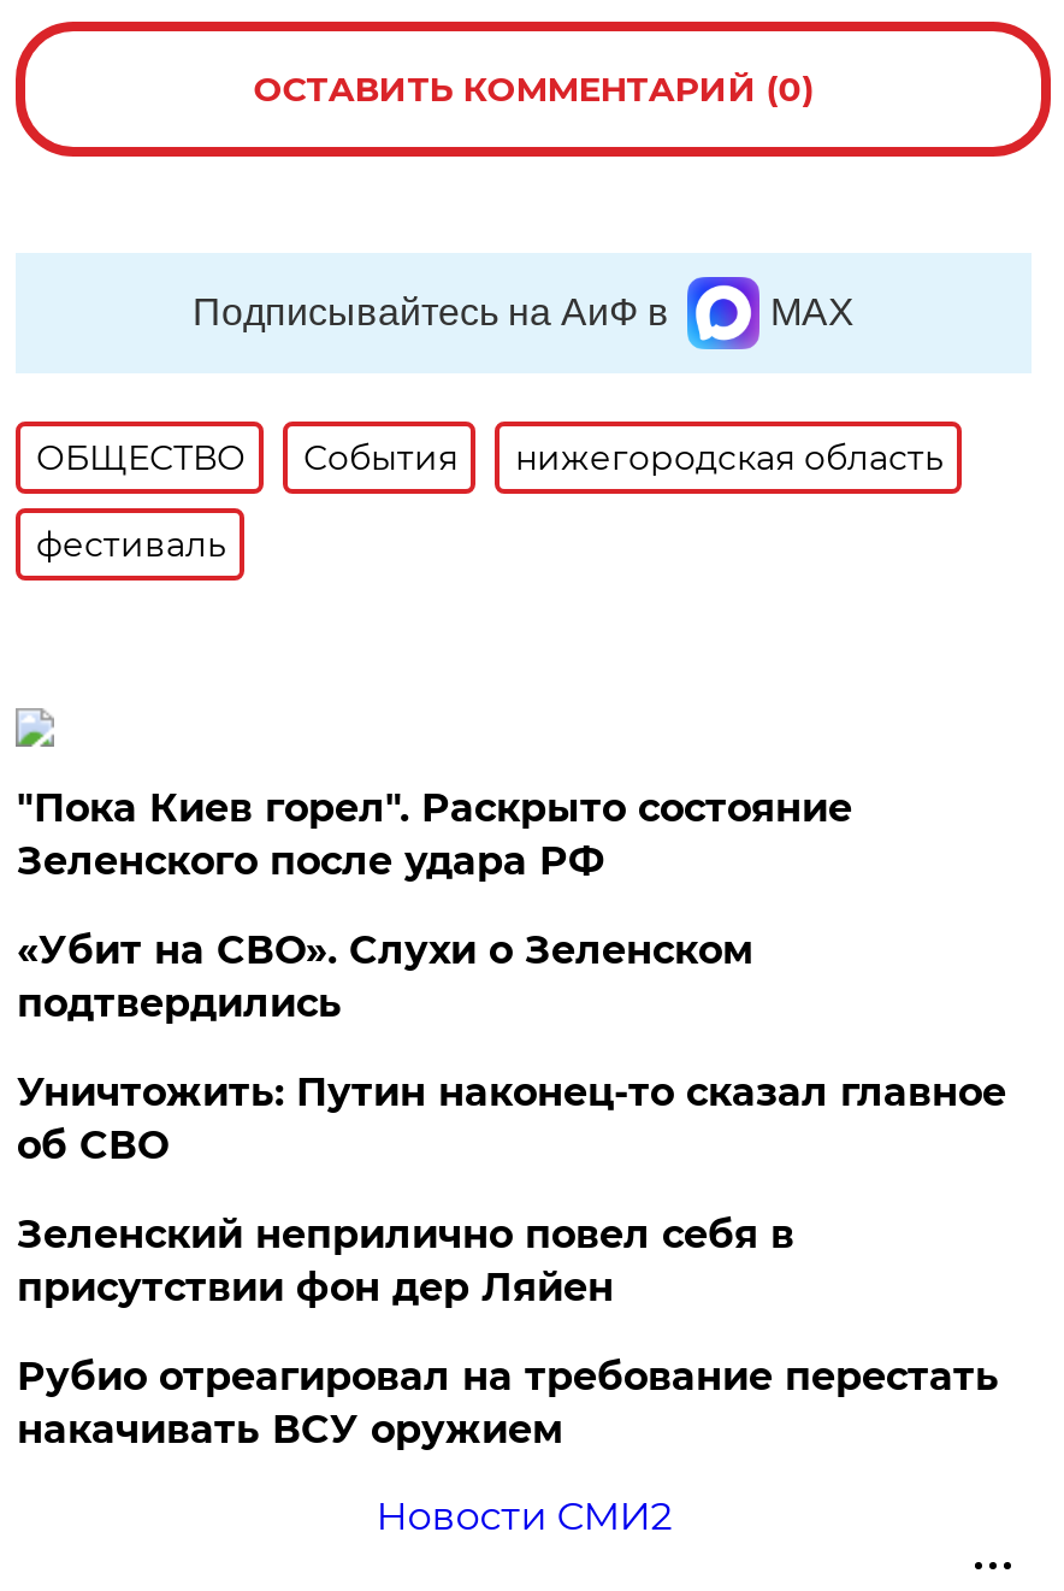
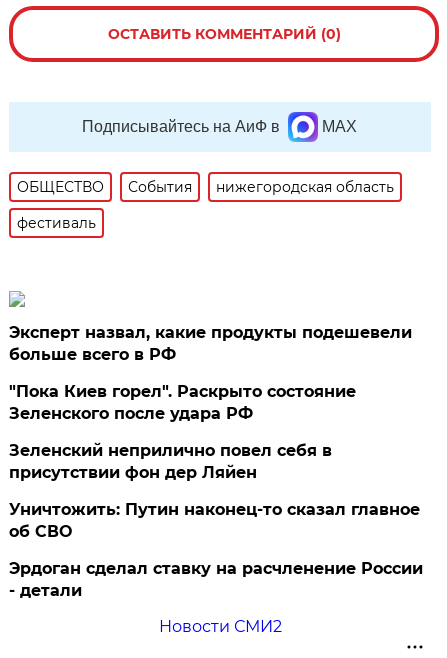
+ Эксперт назвал, какие продукты подешевели
+ больше всего в РФ

moved down: "Пока Киев горел". Раскрыто состояние | Зеленского после удара РФ

- «Убит на СВО». Слухи о Зеленском
- подтвердились

moved down: Уничтожить: Путин наконец-то сказал главное | об СВО

moved up: Зеленский неприлично повел cебя в | присутствии фон дер Ляйен

- Рубио отреагировал на требование перестать
- накачивать ВСУ оружием
+ Эрдоган сделал ставку на расчленение России
+ - детали
